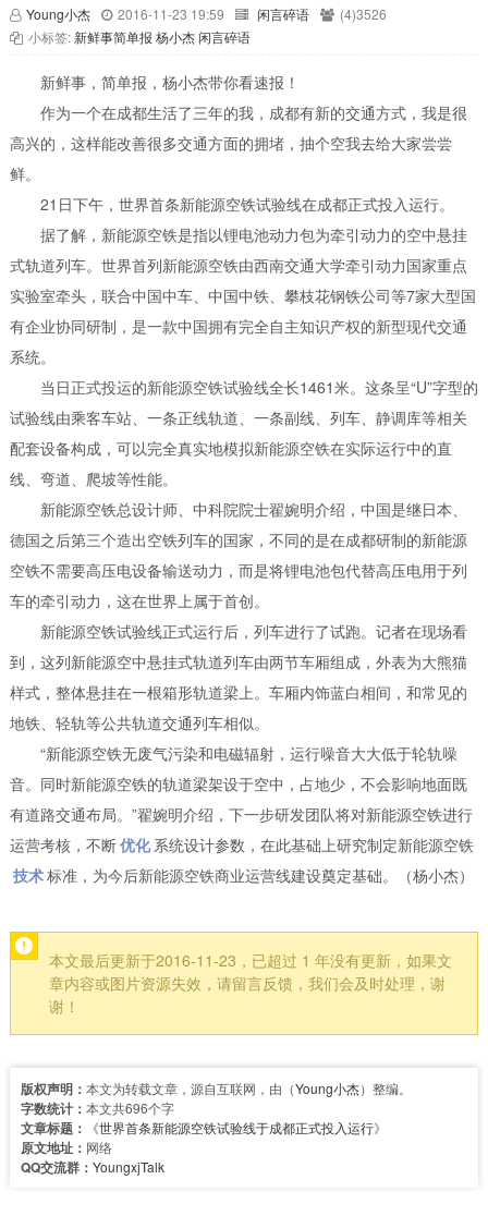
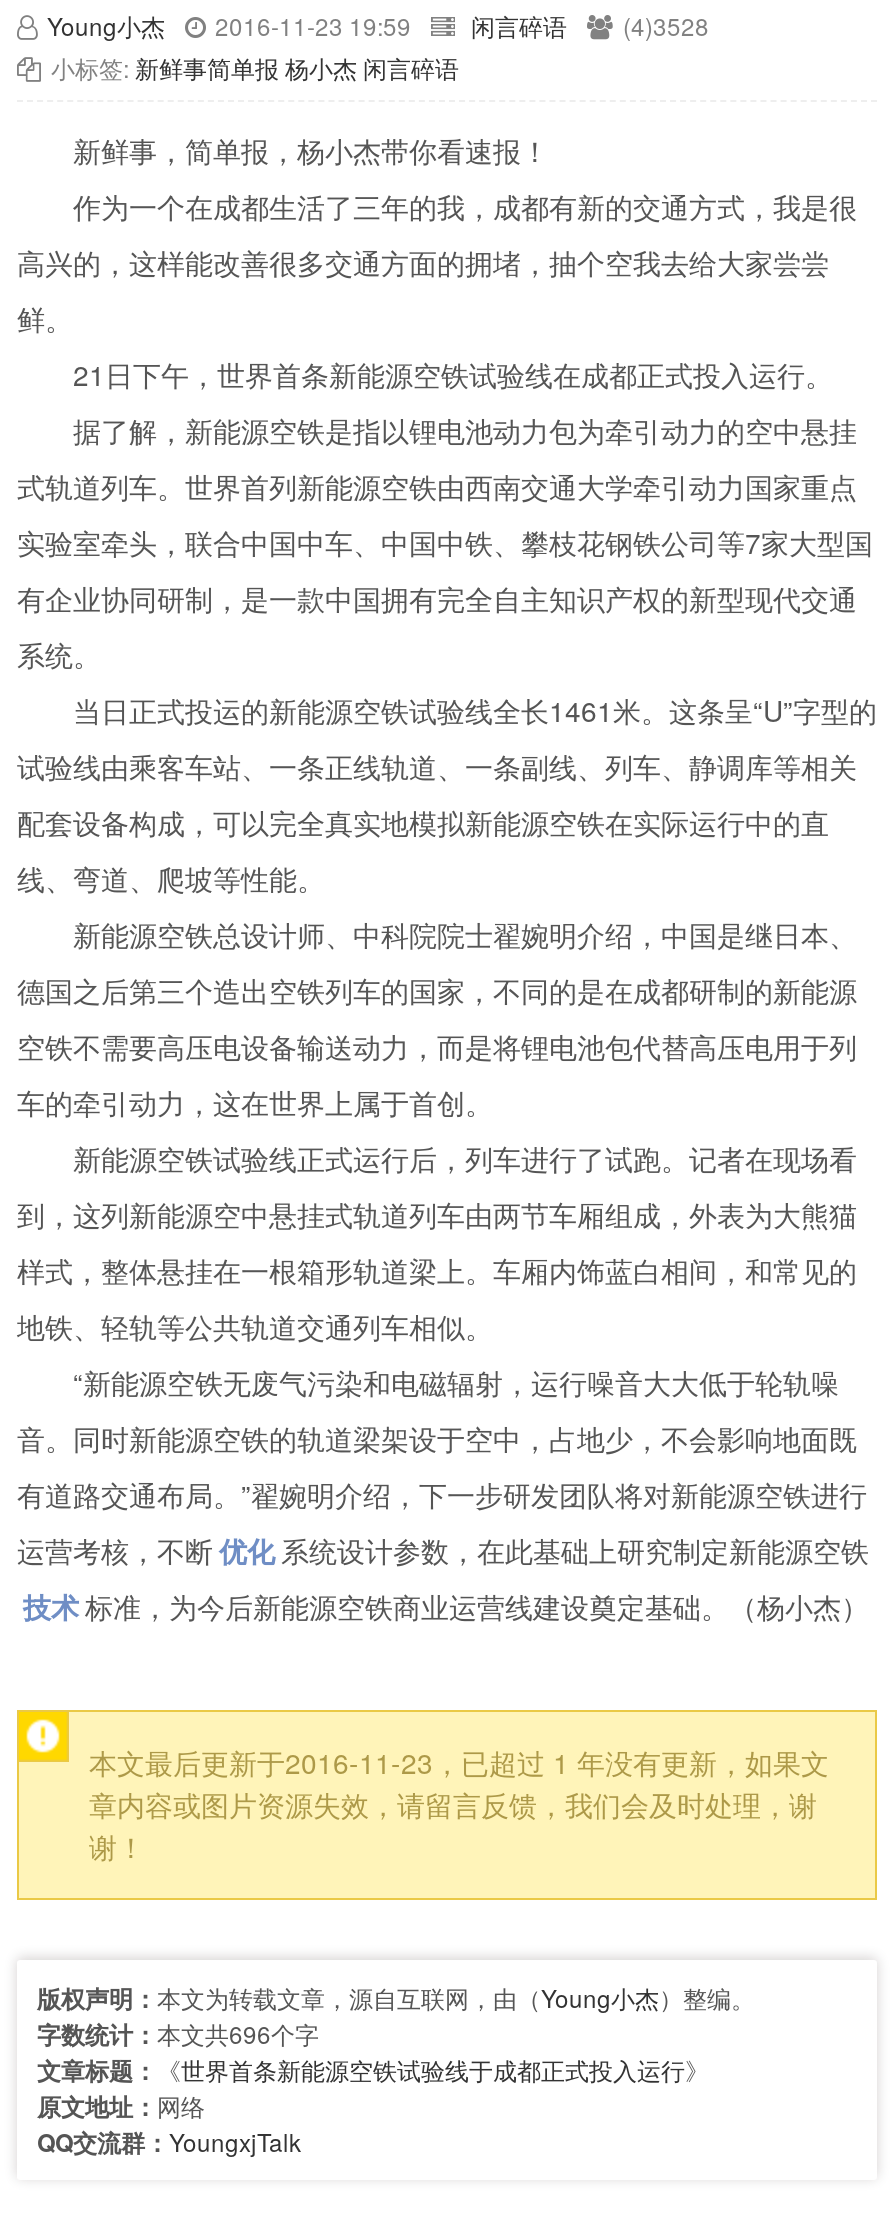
- Young小杰 2016-11-23 19:59 闲言碎语 (4)3526
+ Young小杰 2016-11-23 19:59 闲言碎语 (4)3528
